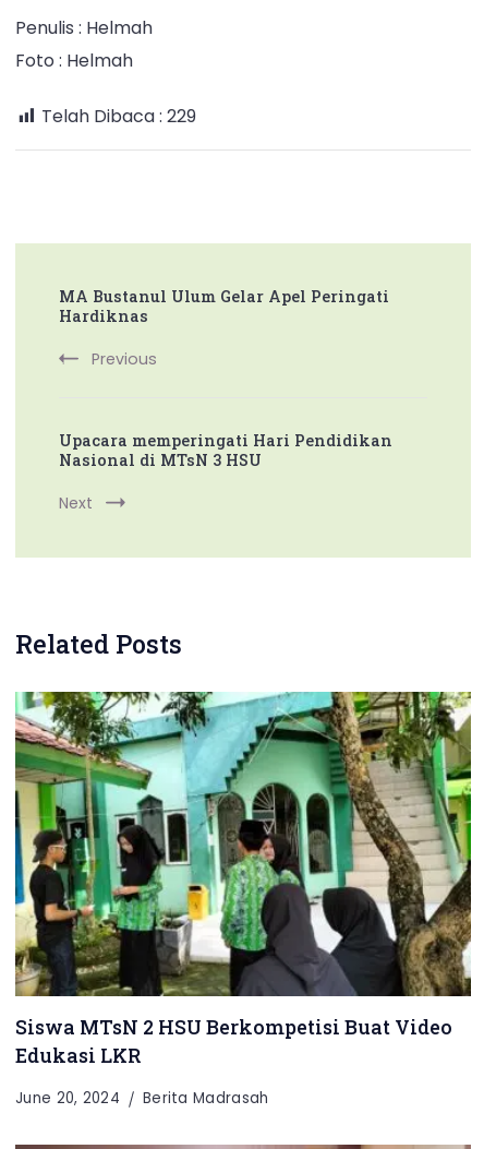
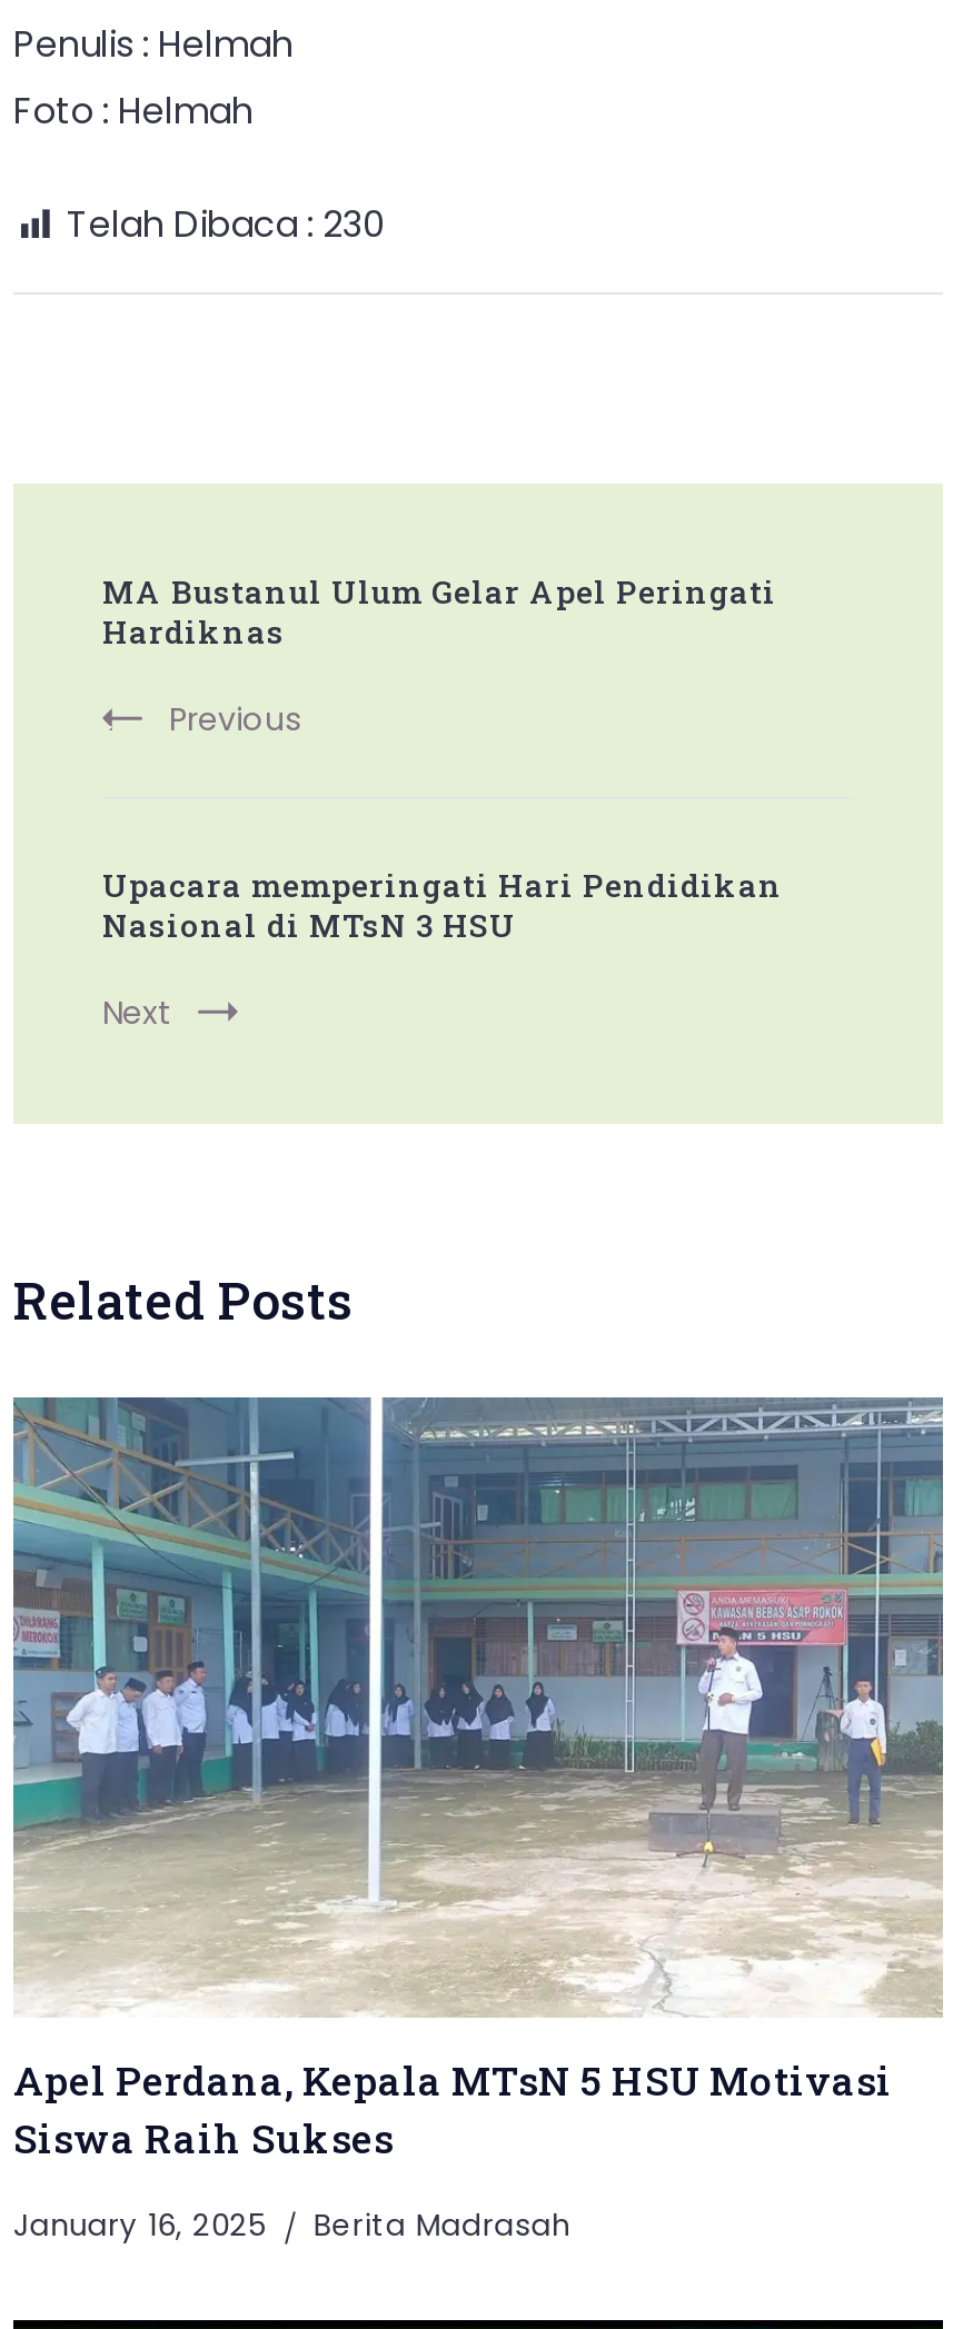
- Telah Dibaca : 229
+ Telah Dibaca : 230

- [image]
- Siswa MTsN 2 HSU Berkompetisi Buat Video
- Edukasi LKR
+ [image]
+ Apel Perdana, Kepala MTsN 5 HSU Motivasi
+ Siswa Raih Sukses

- June 20, 2024 Berita Madrasah
+ January 16, 2025 Berita Madrasah
